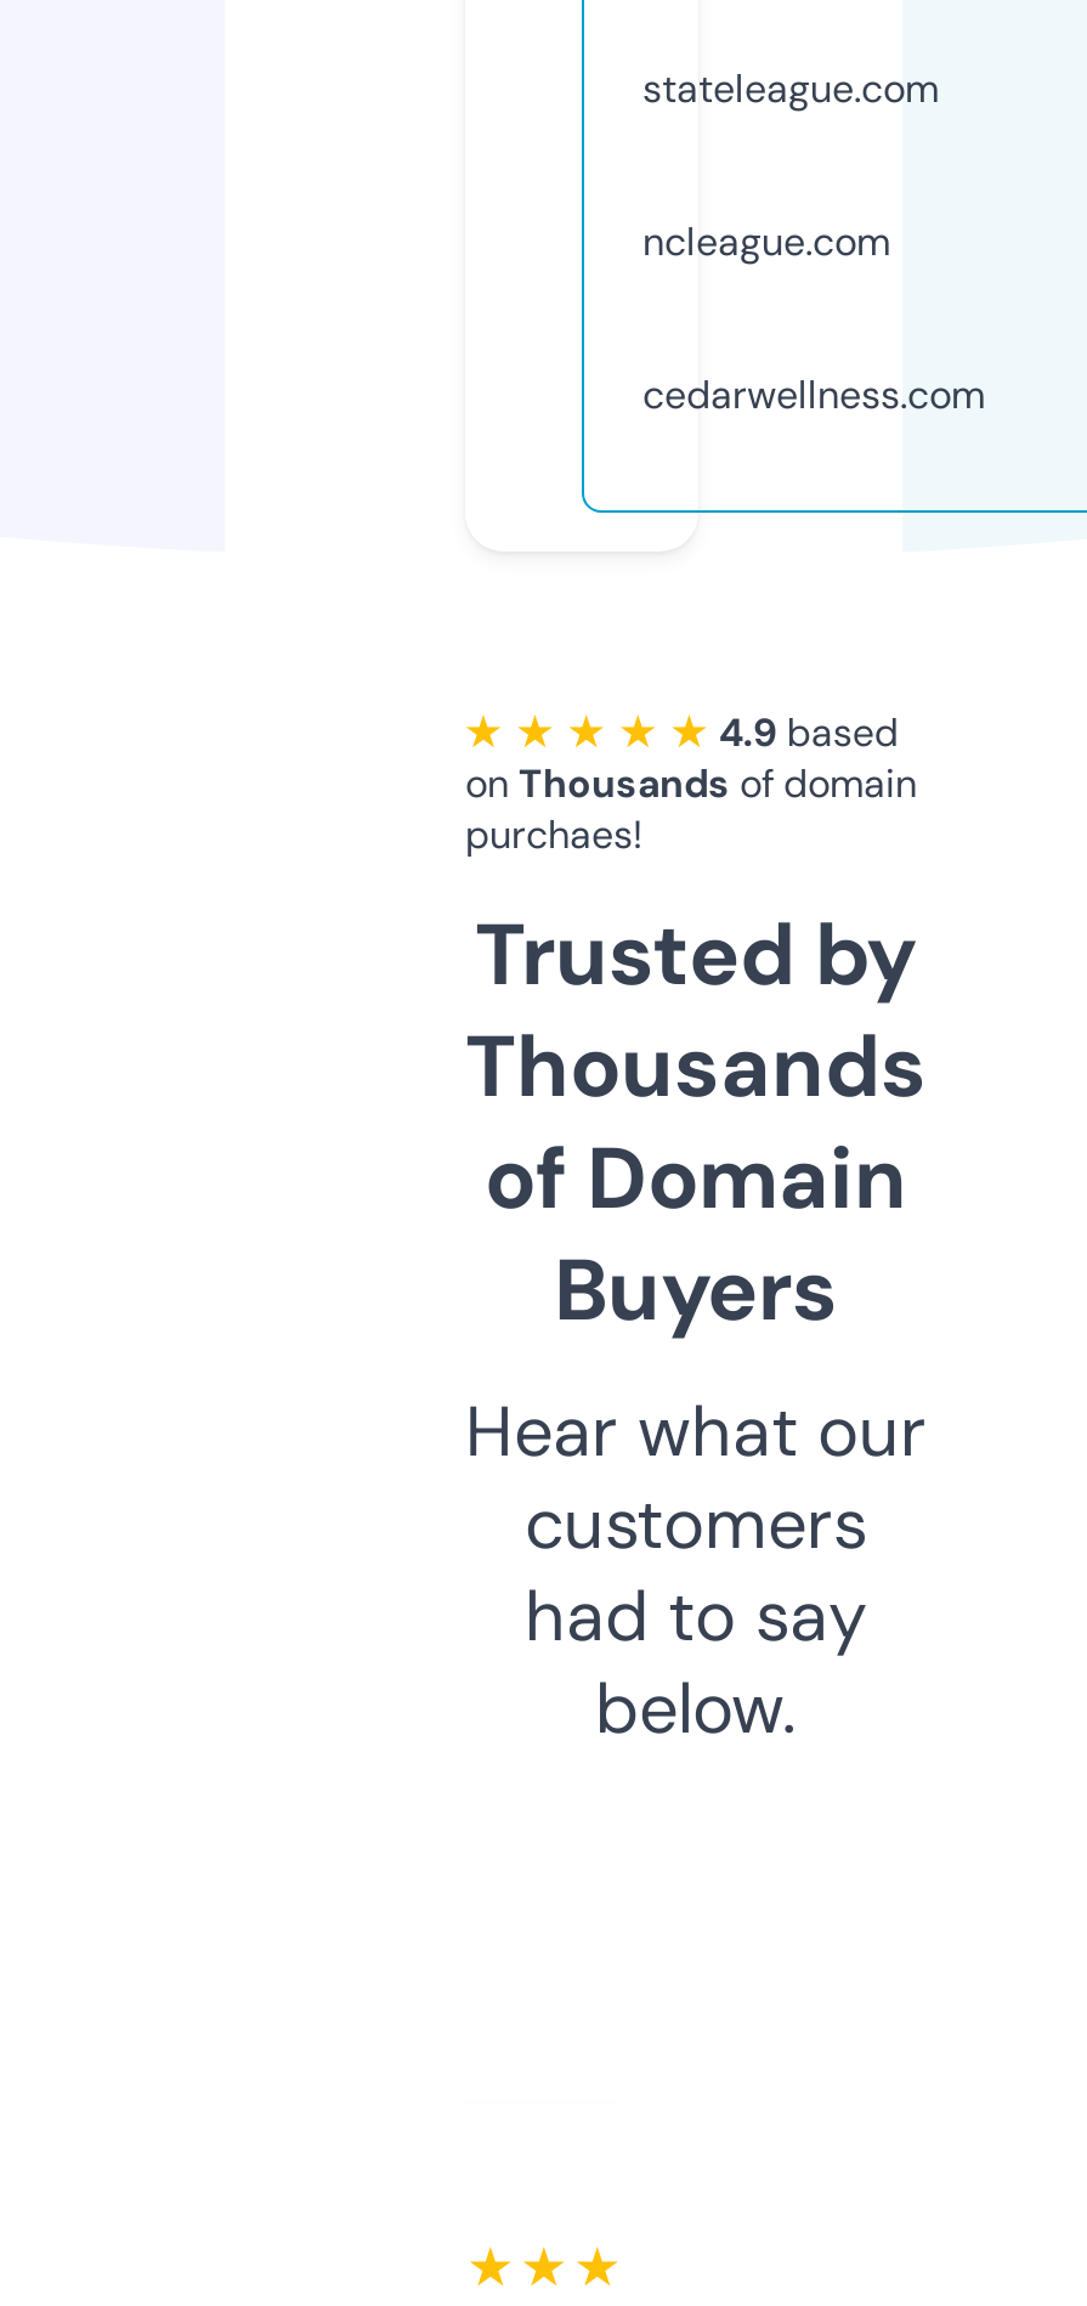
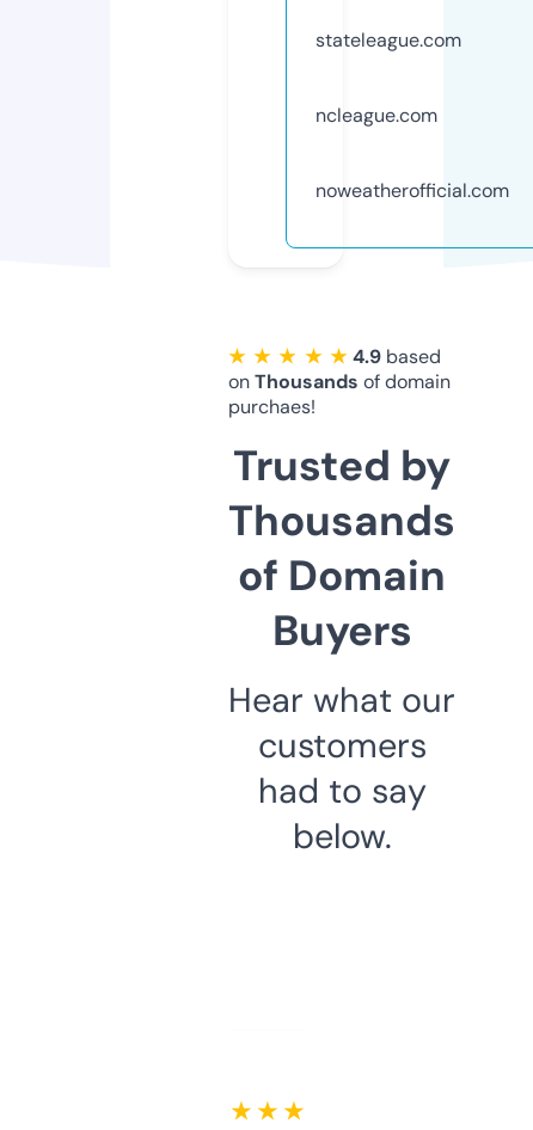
- cedarwellness.com
+ noweatherofficial.com
